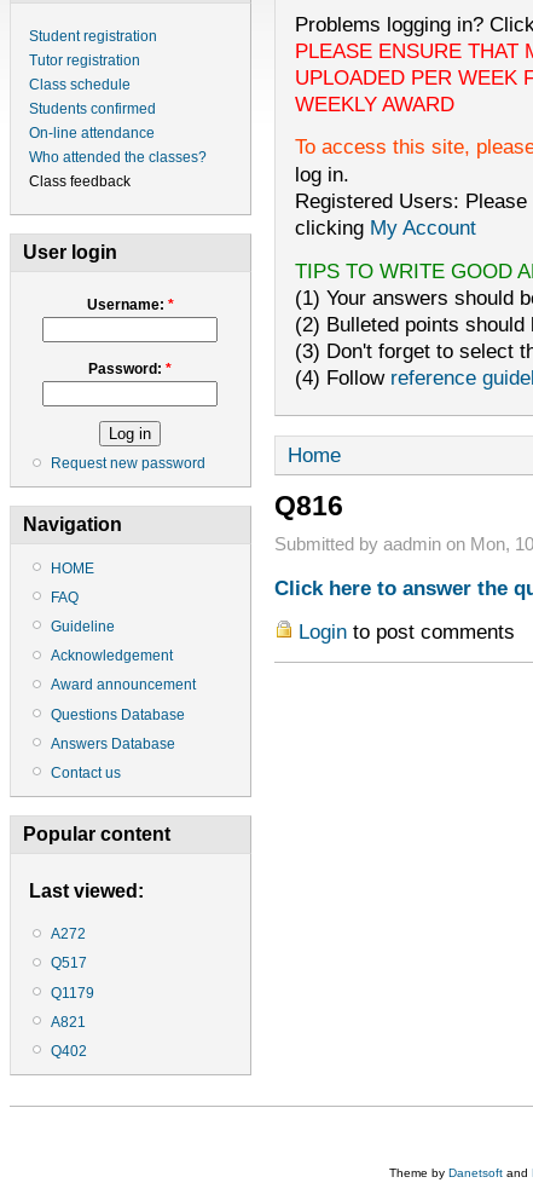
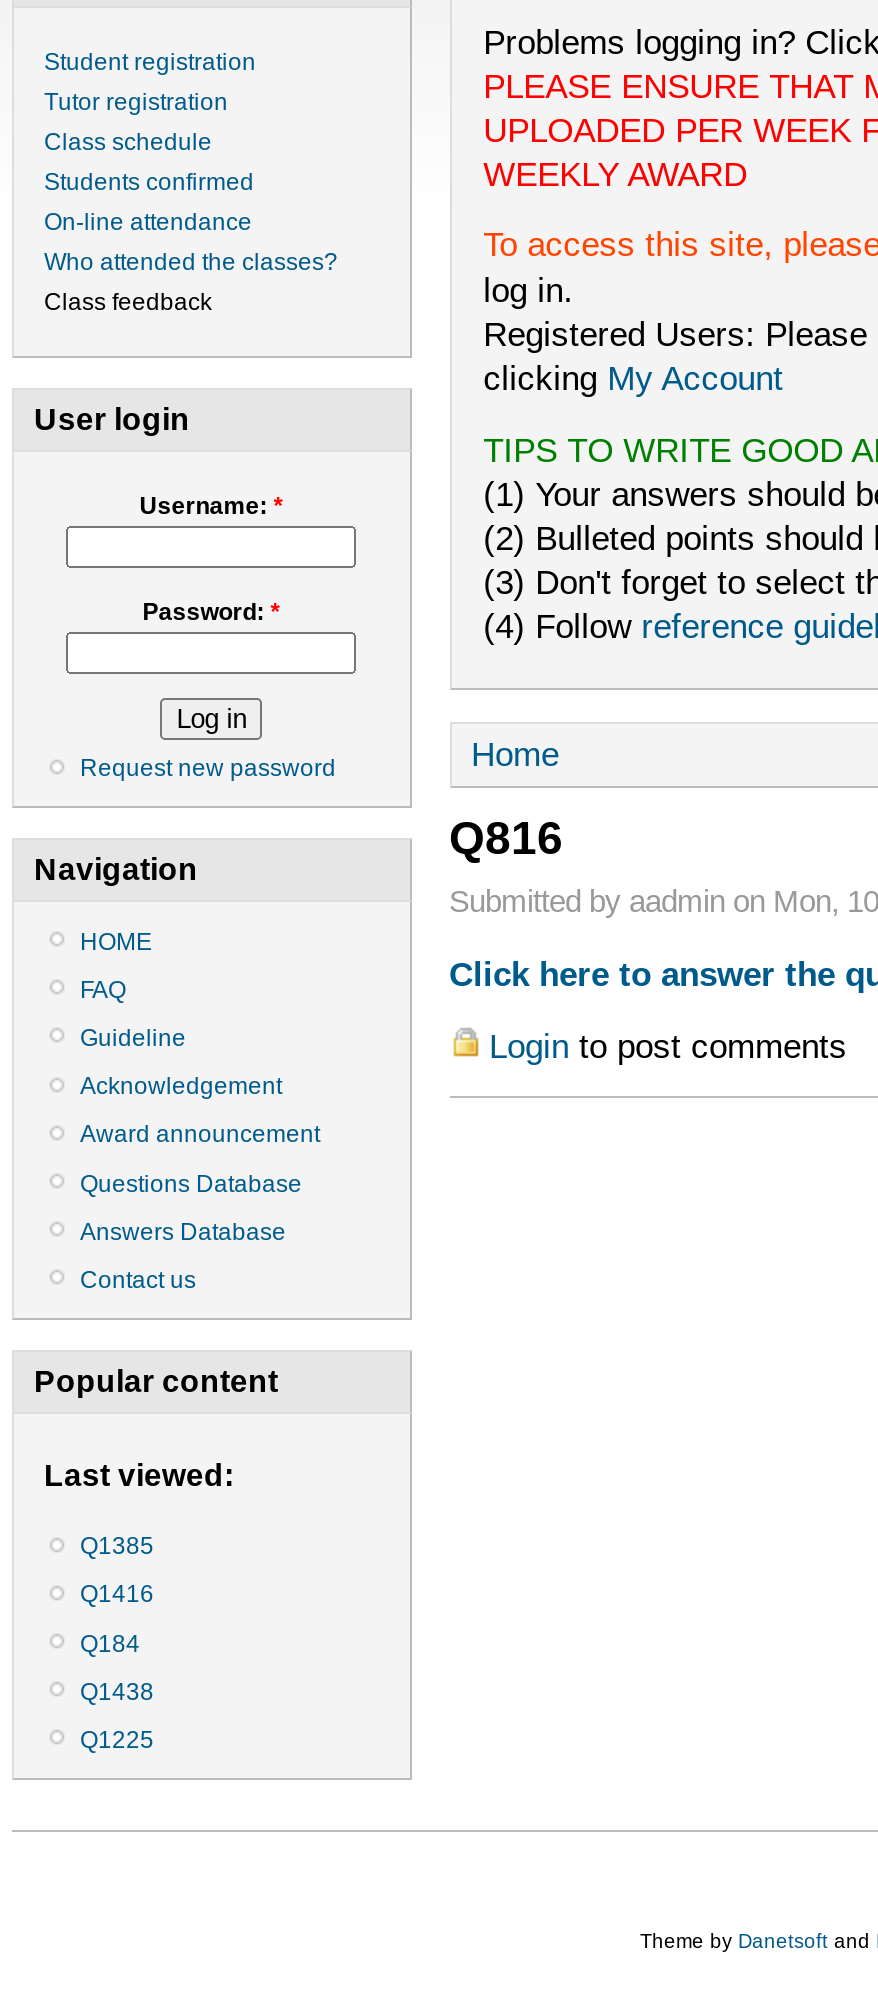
- A272
+ Q1385

- Q517
+ Q1416

- Q1179
+ Q184

- A821
+ Q1438

- Q402
+ Q1225
